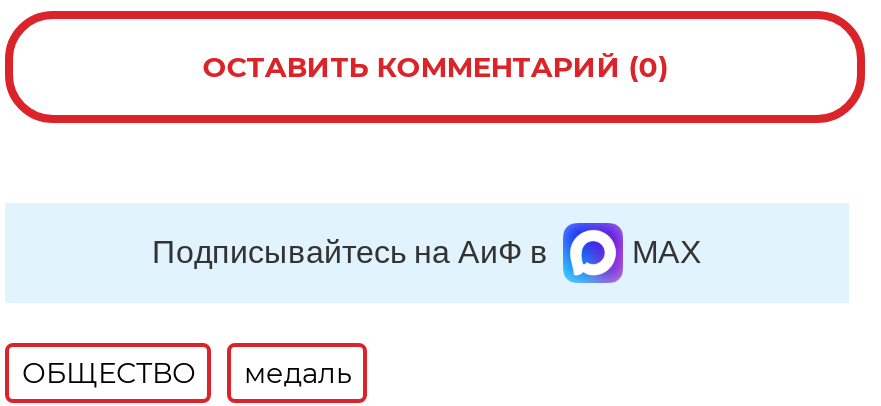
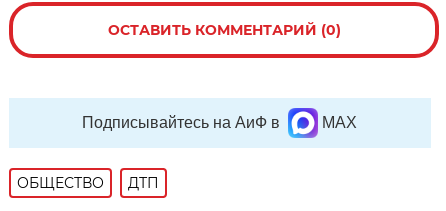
- медаль
+ ДТП
